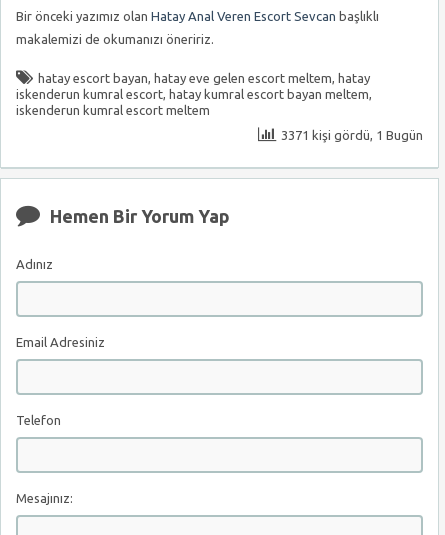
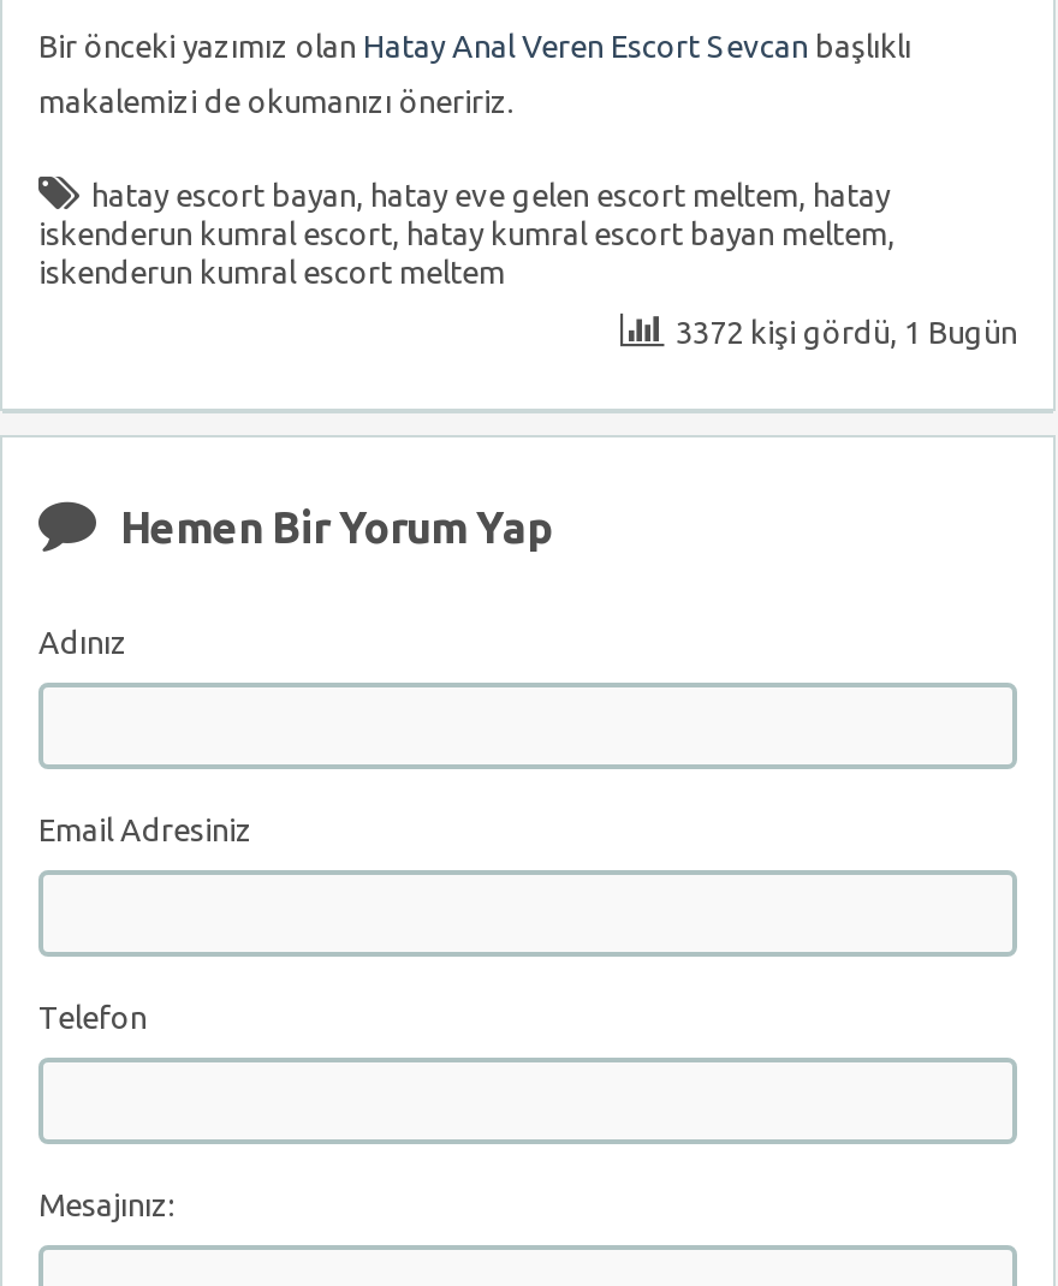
- 3371 kişi gördü, 1 Bugün
+ 3372 kişi gördü, 1 Bugün
